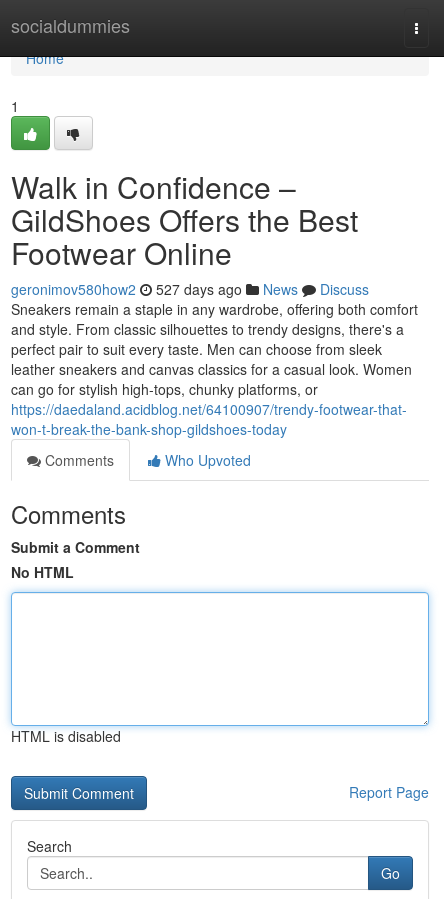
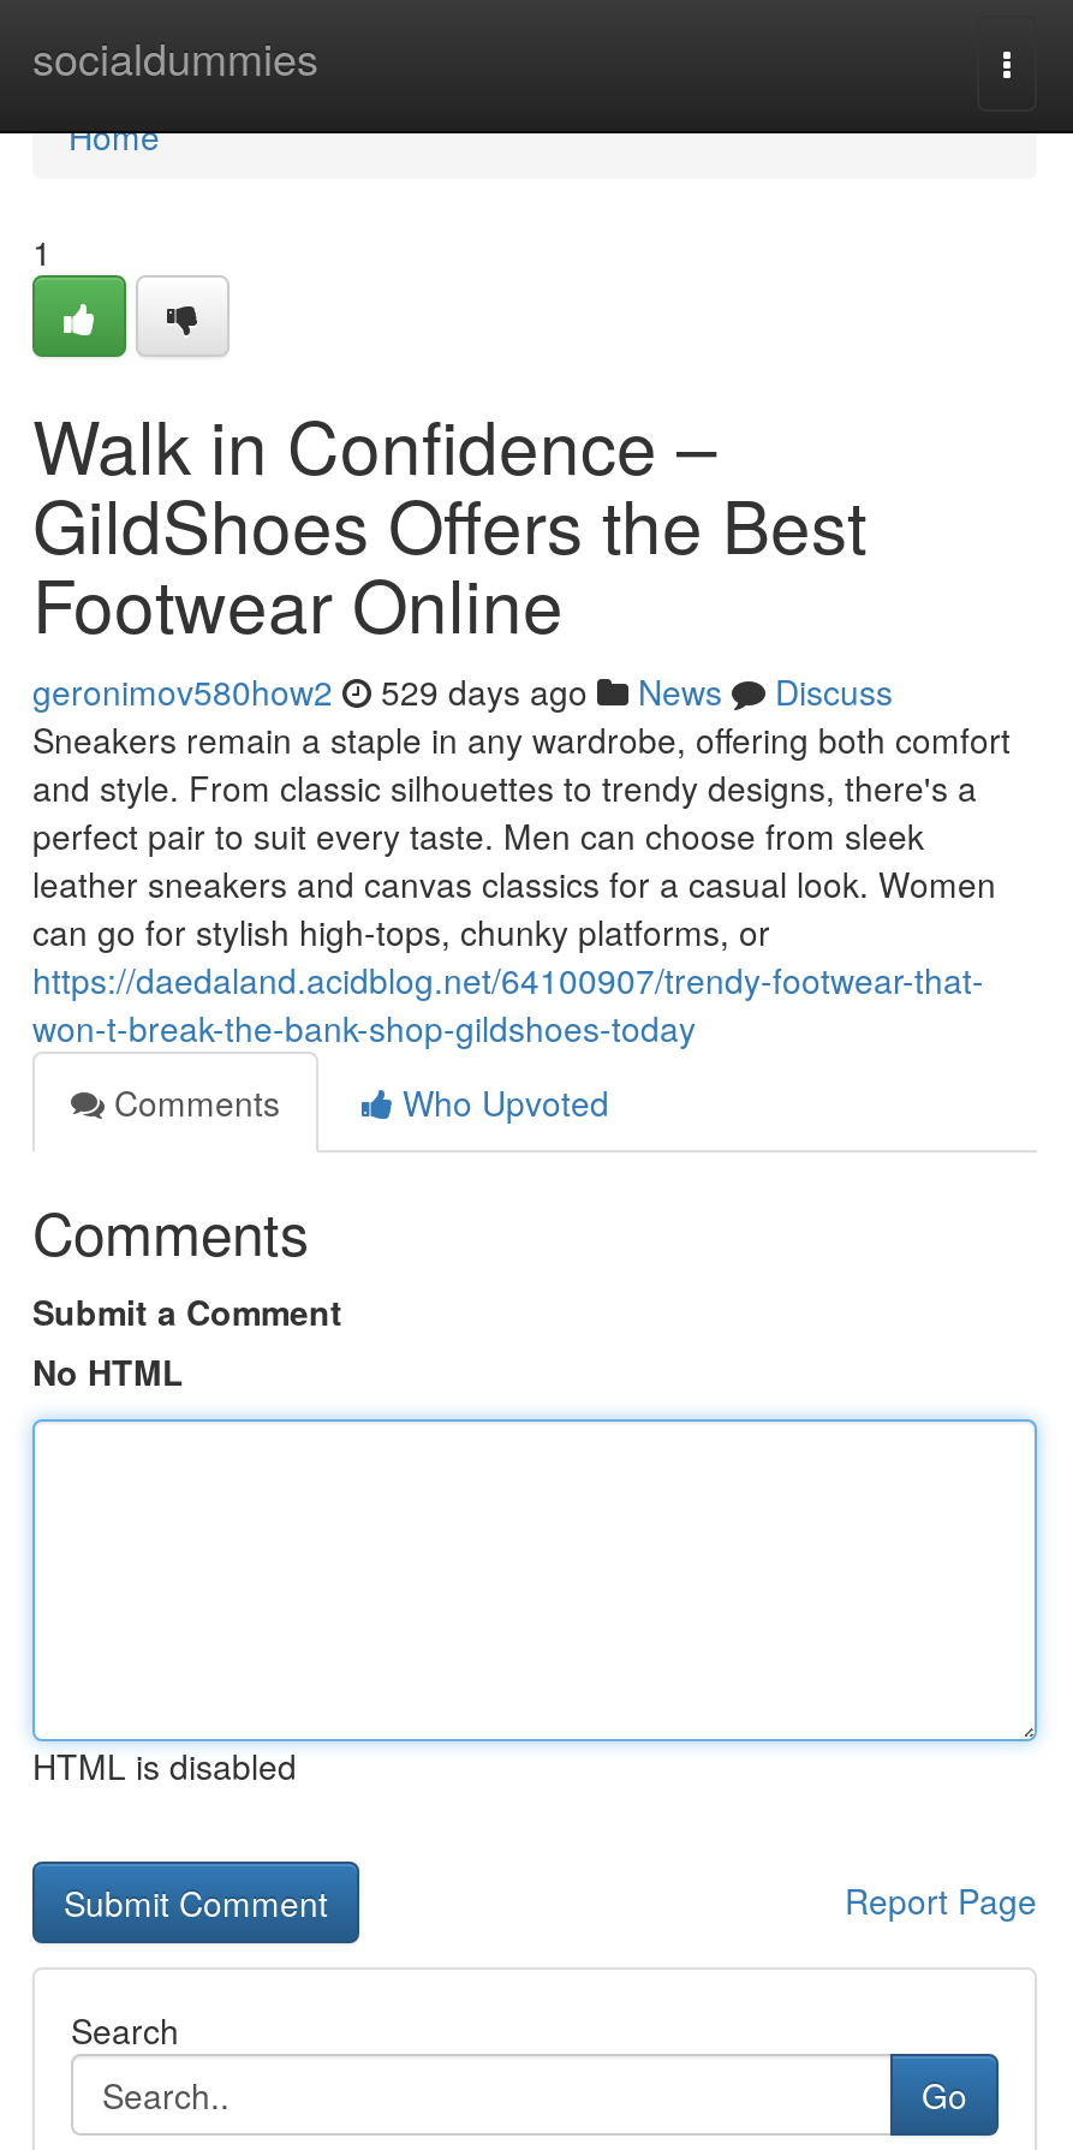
- geronimov580how2 527 days ago News Discuss
+ geronimov580how2 529 days ago News Discuss
